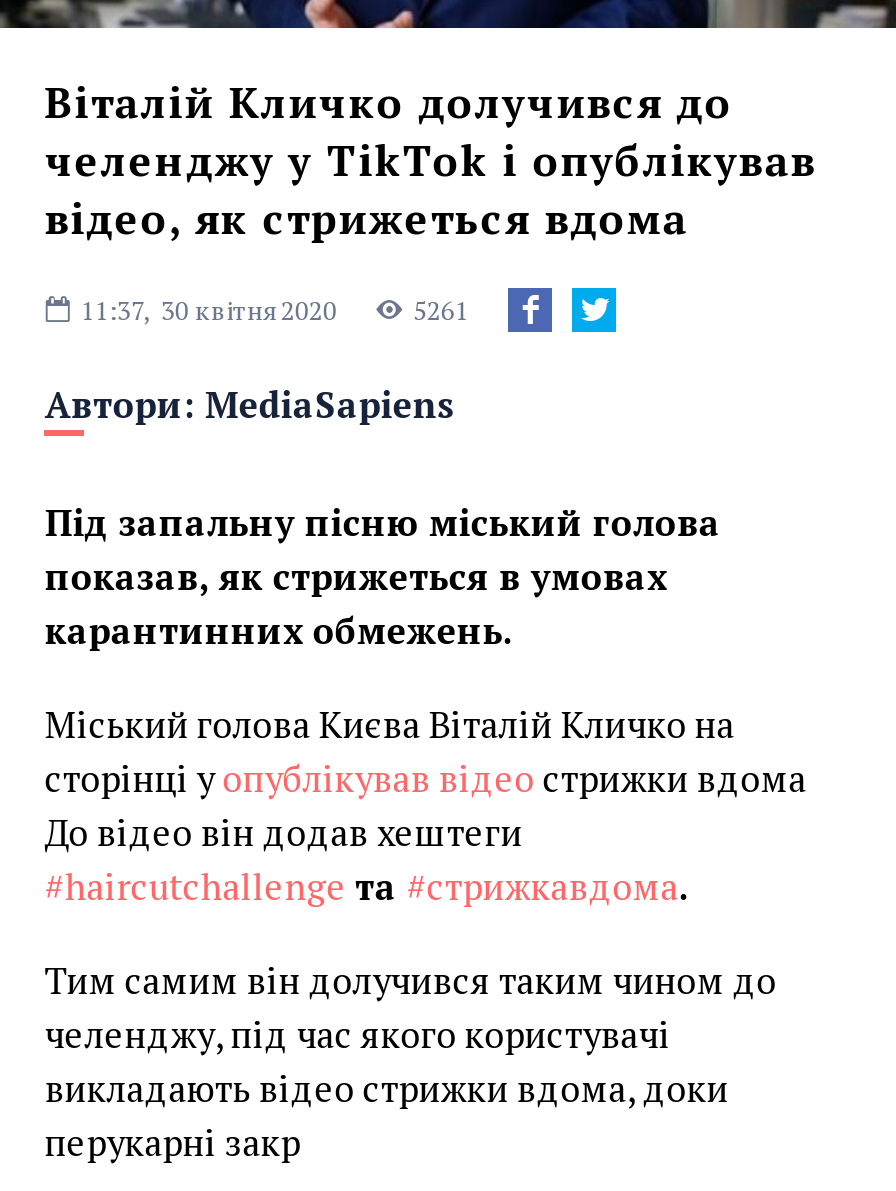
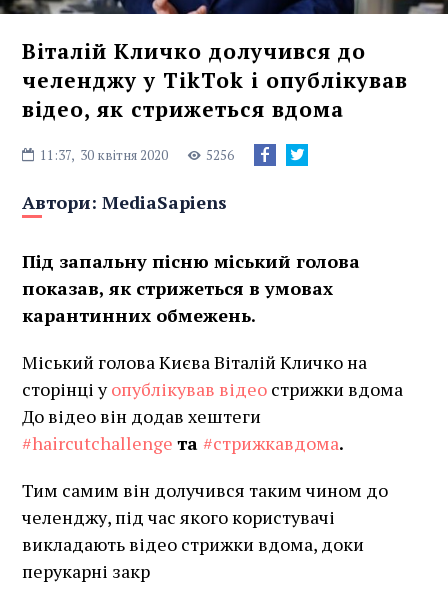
- 5261
+ 5256
